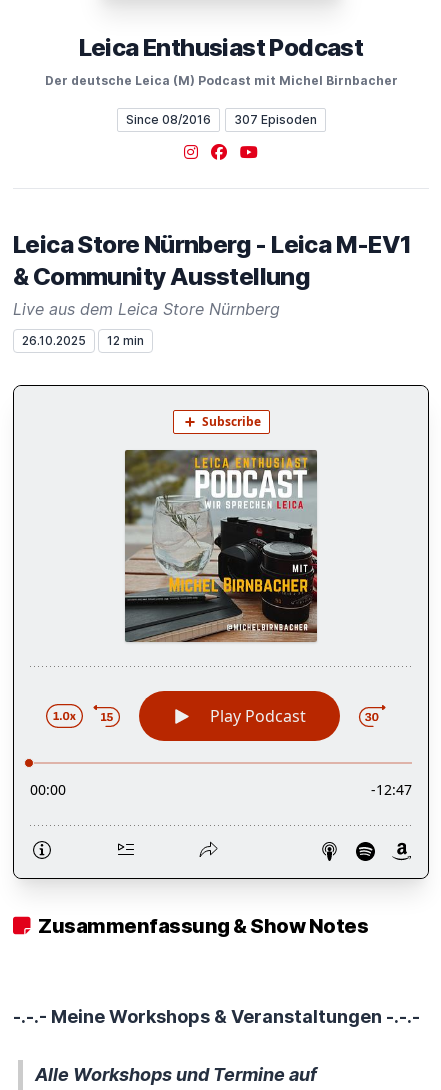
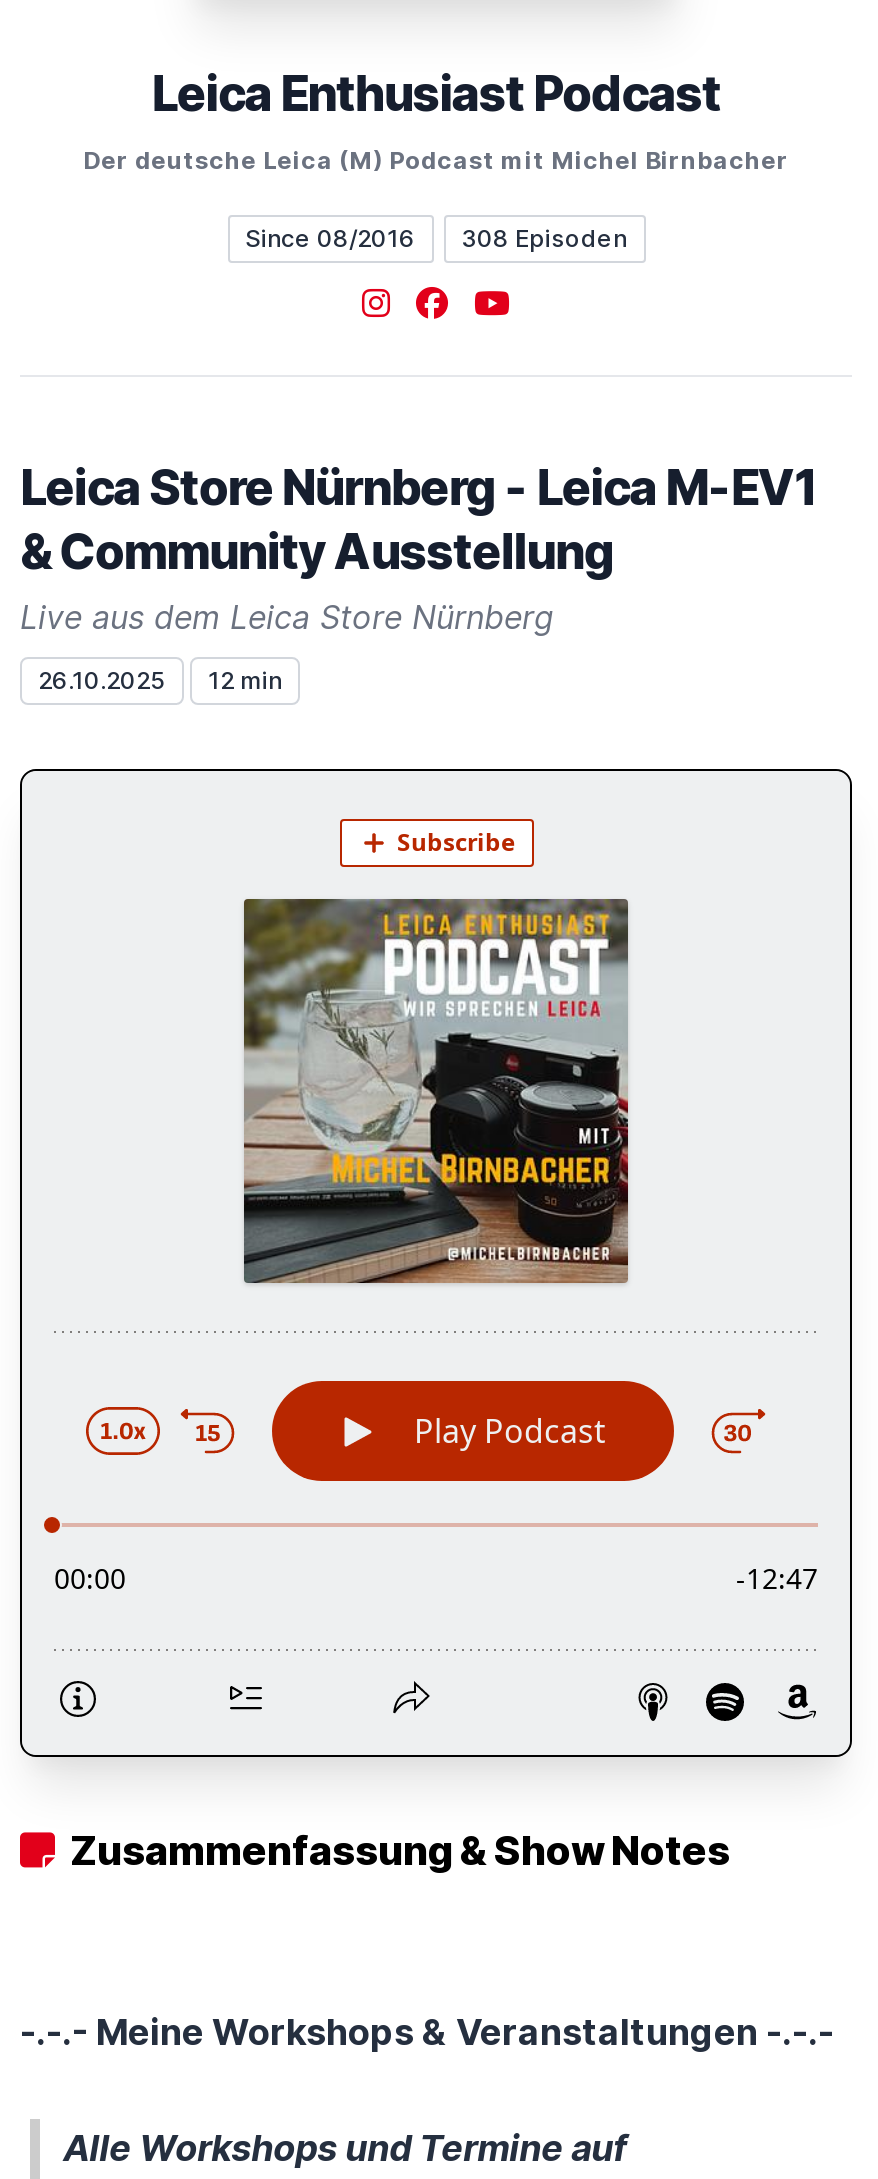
- Since 08/2016 307 Episoden
+ Since 08/2016 308 Episoden
